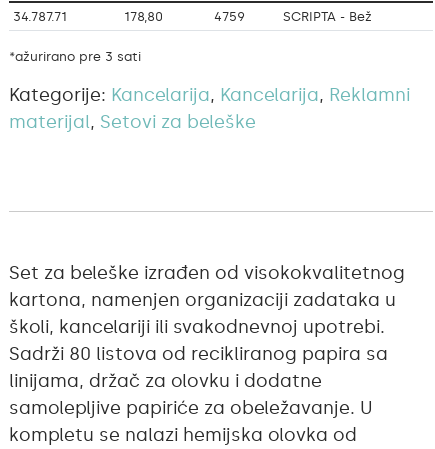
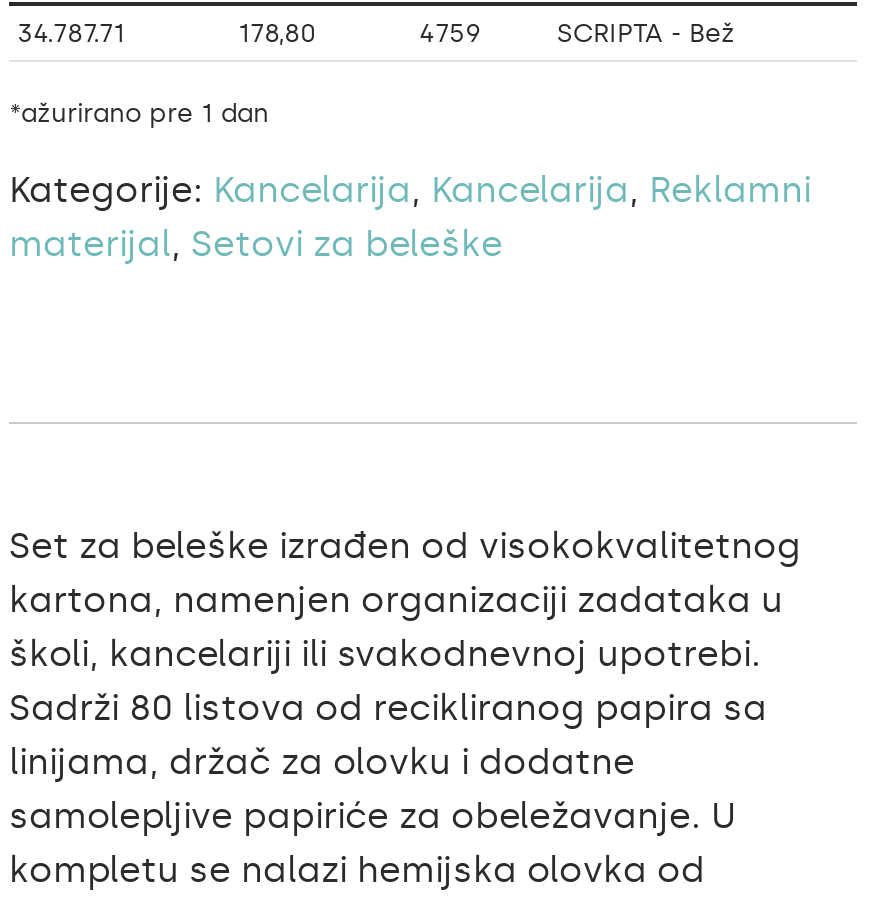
- *ažurirano pre 3 sati
+ *ažurirano pre 1 dan
